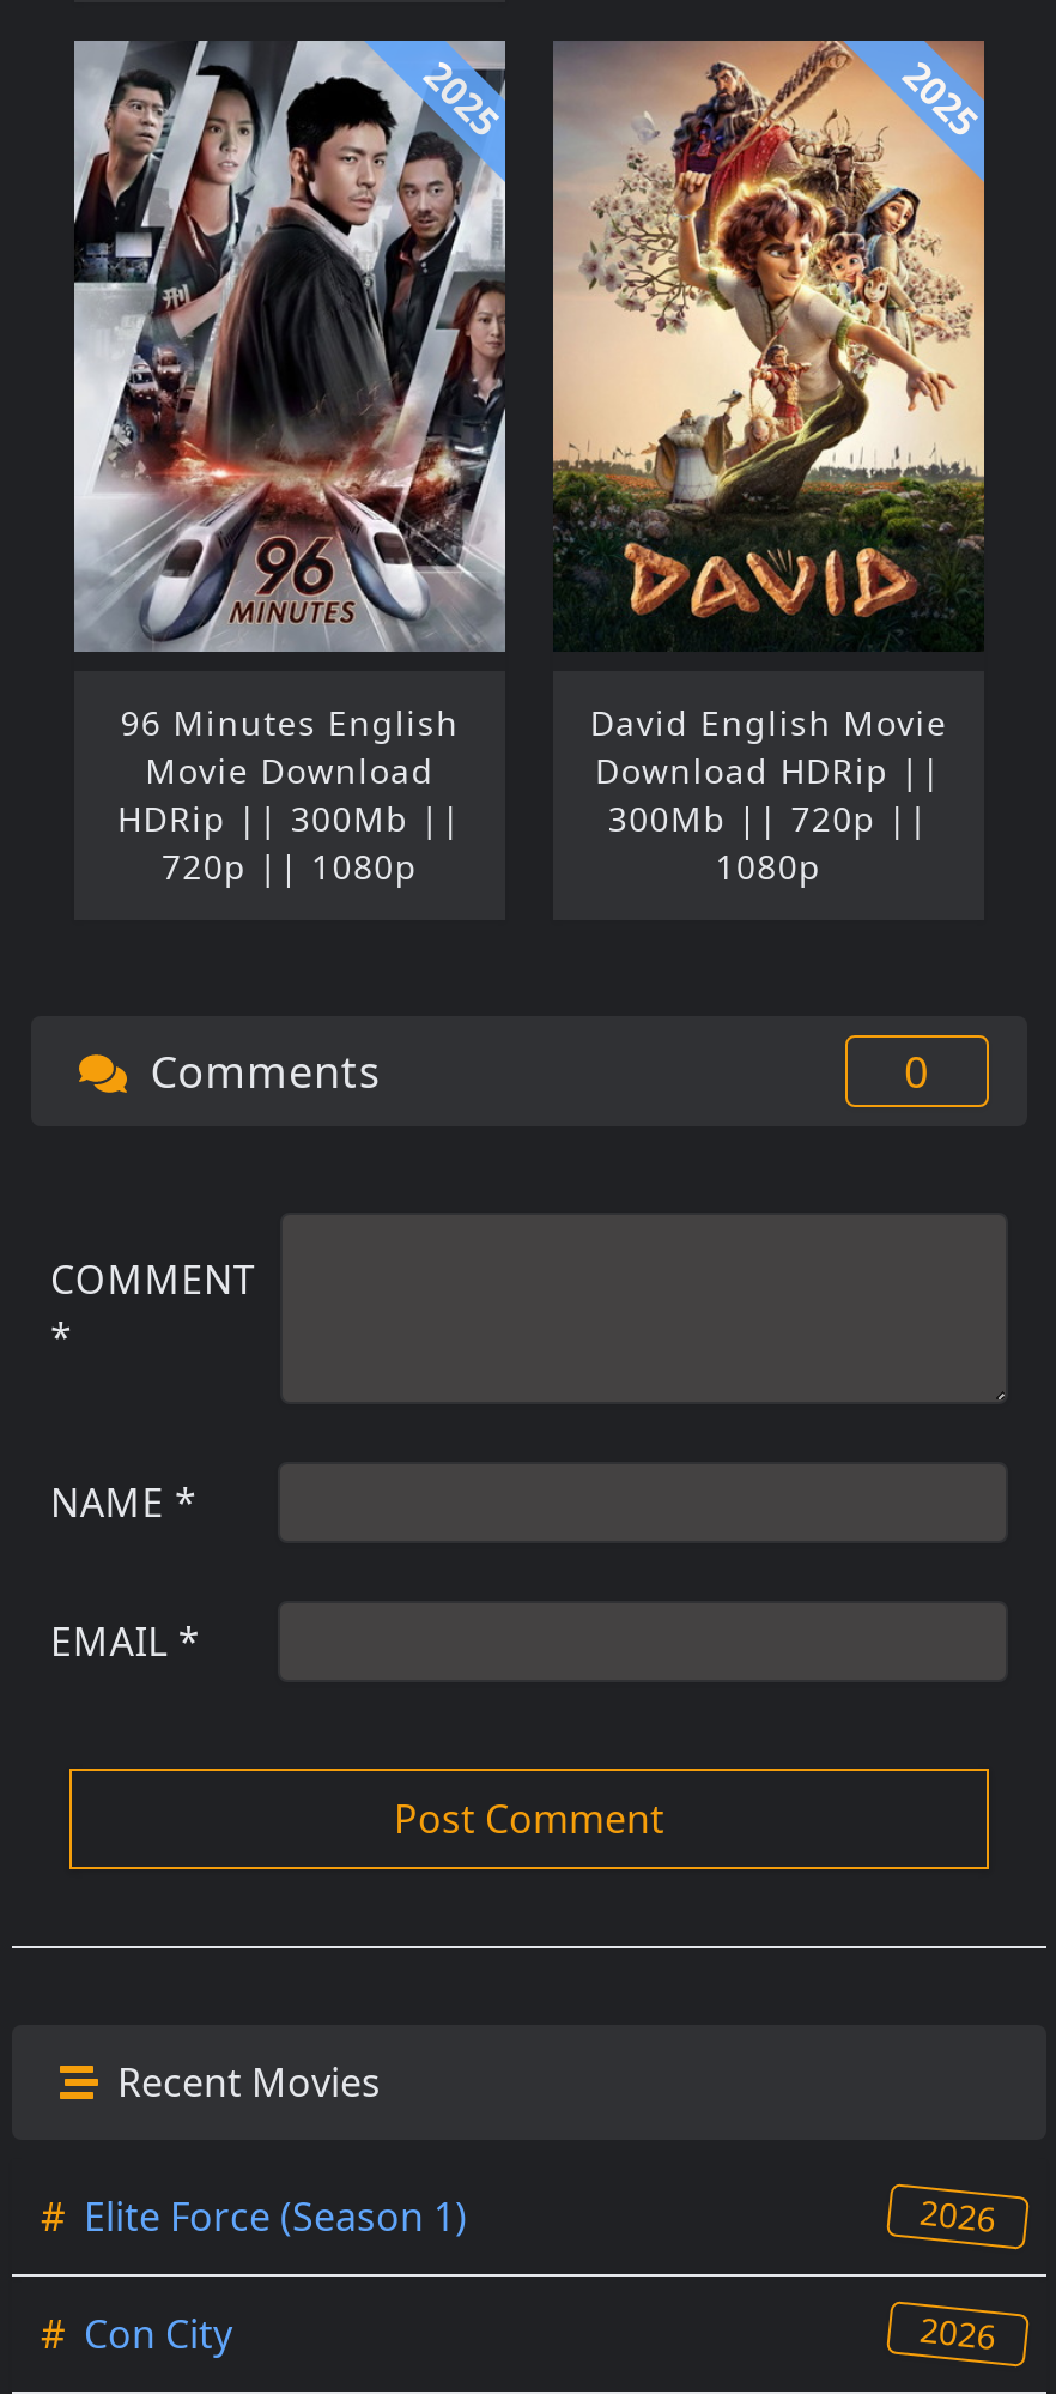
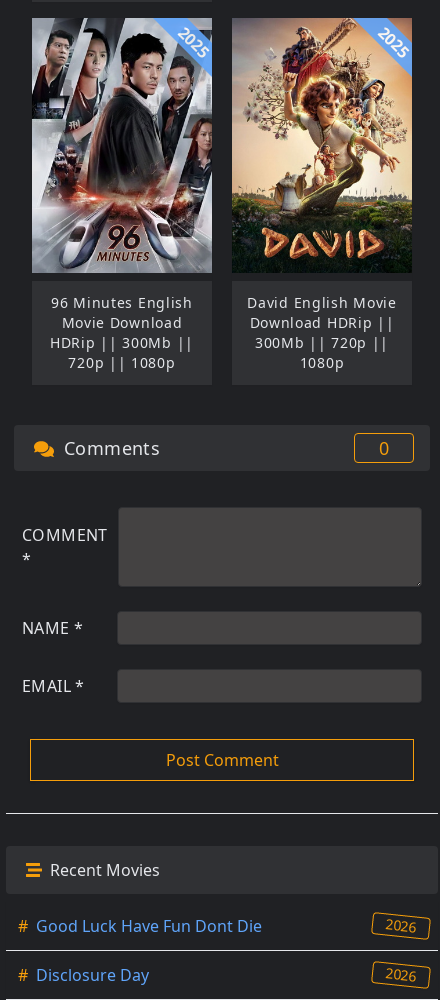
- # Elite Force (Season 1)
+ # Good Luck Have Fun Dont Die

- # Con City
+ # Disclosure Day
